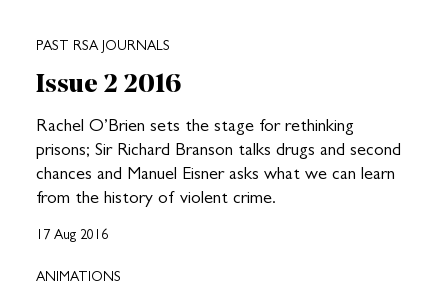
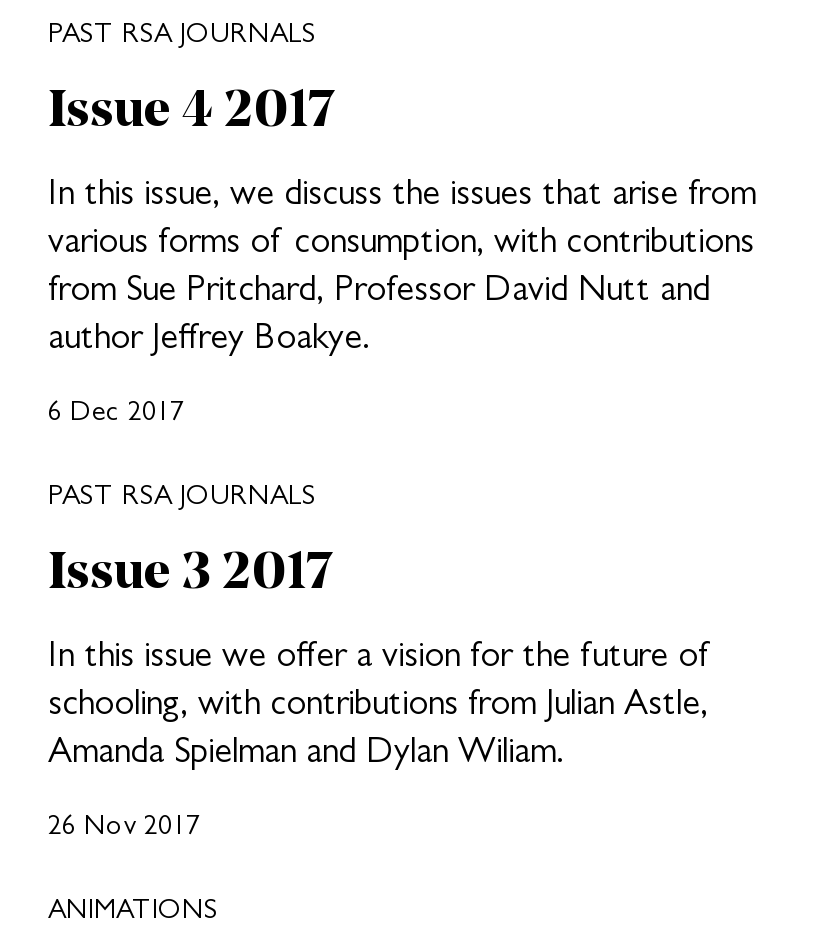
- Issue 2 2016
- Rachel O’Brien sets the stage for rethinking
- prisons; Sir Richard Branson talks drugs and second
- chances and Manuel Eisner asks what we can learn
- from the history of violent crime.
- 17 Aug 2016
+ Issue 4 2017
+ In this issue, we discuss the issues that arise from
+ various forms of consumption, with contributions
+ from Sue Pritchard, Professor David Nutt and
+ author Jeffrey Boakye.
+ 6 Dec 2017
+ PAST RSA JOURNALS
+ Issue 3 2017
+ In this issue we offer a vision for the future of
+ schooling, with contributions from Julian Astle,
+ Amanda Spielman and Dylan Wiliam.
+ 26 Nov 2017
